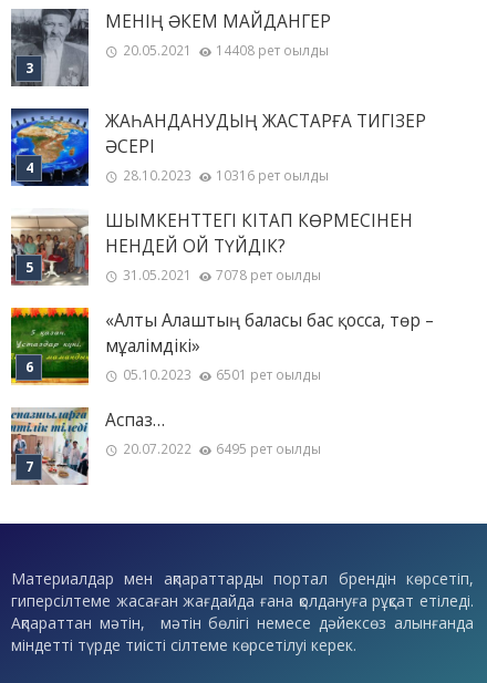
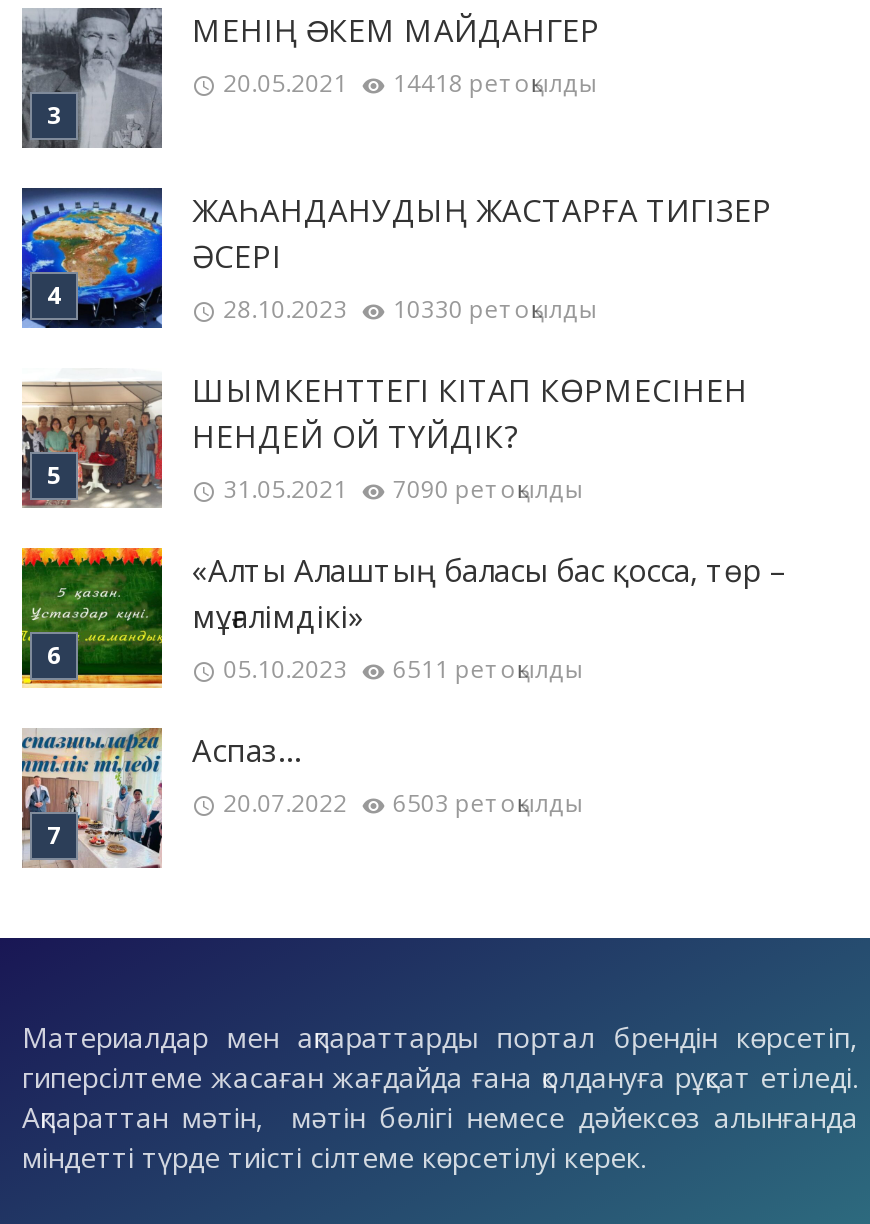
- 20.05.2021 14408 рет оқылды
+ 20.05.2021 14418 рет оқылды

- 28.10.2023 10316 рет оқылды
+ 28.10.2023 10330 рет оқылды

- 31.05.2021 7078 рет оқылды
+ 31.05.2021 7090 рет оқылды

- 05.10.2023 6501 рет оқылды
+ 05.10.2023 6511 рет оқылды

- 20.07.2022 6495 рет оқылды
+ 20.07.2022 6503 рет оқылды
